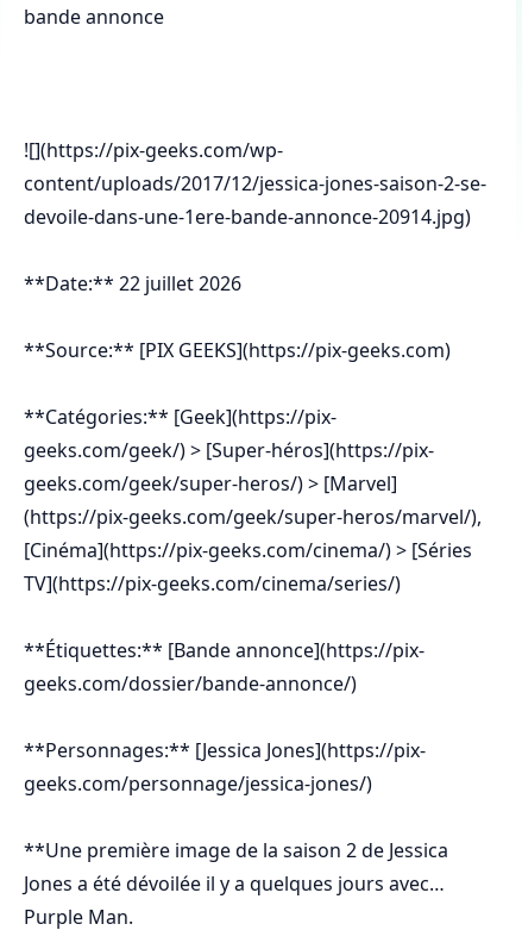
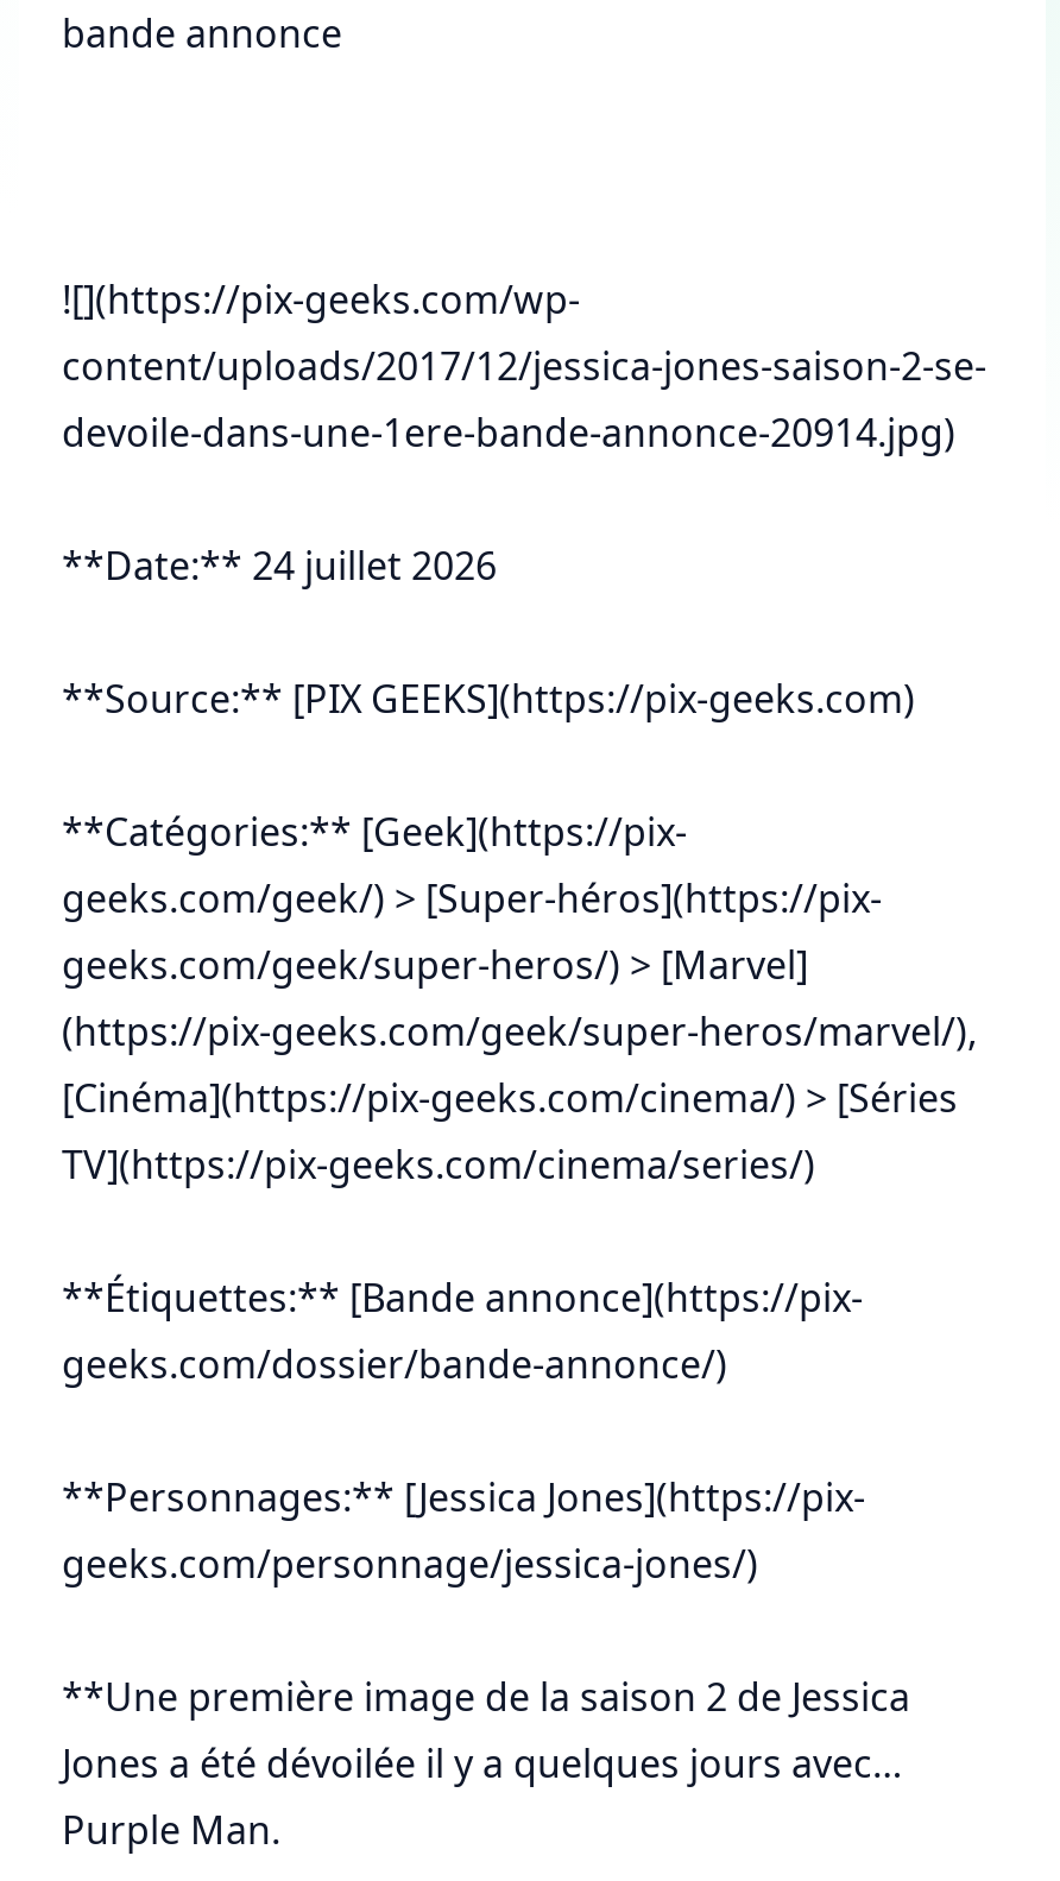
- **Date:** 22 juillet 2026
+ **Date:** 24 juillet 2026
